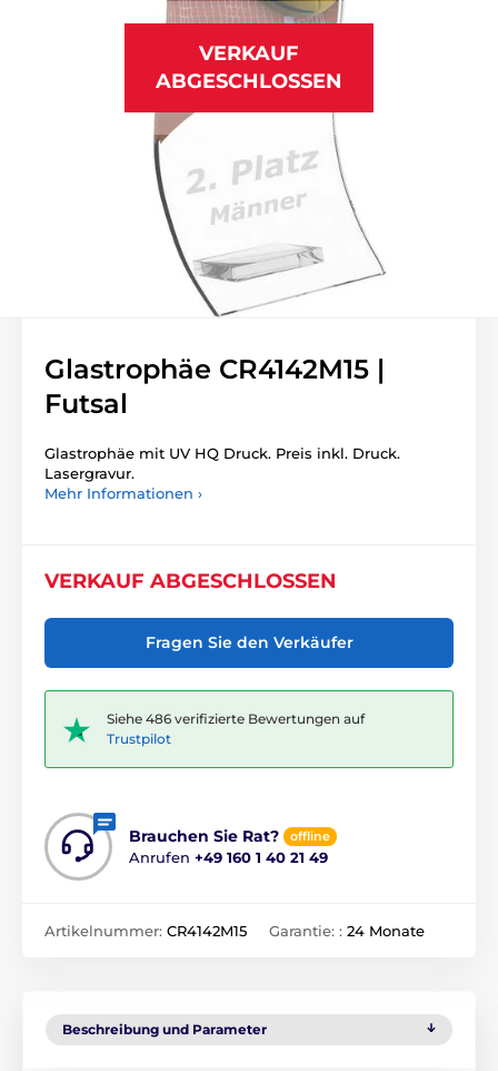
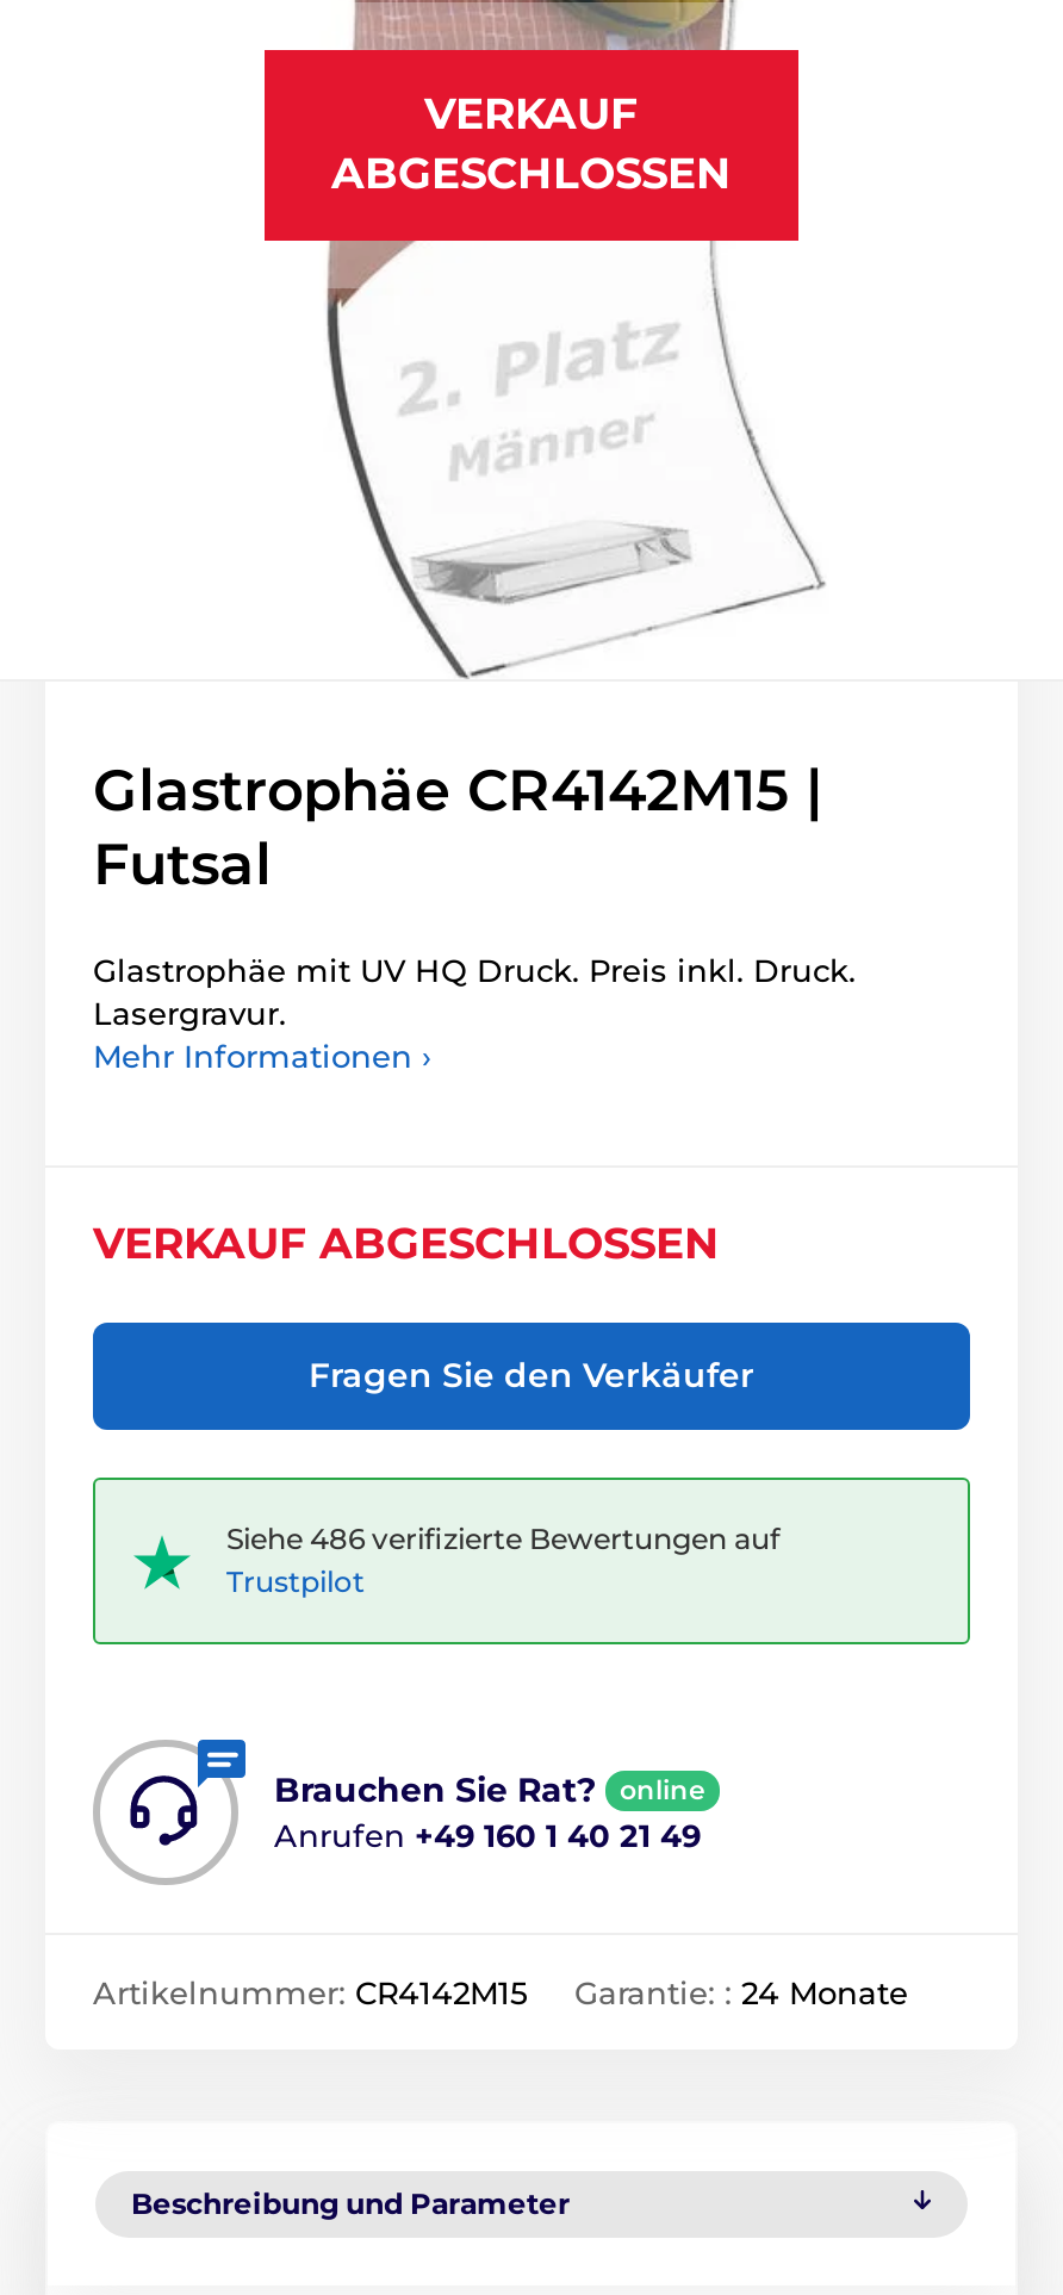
- offline
+ online
